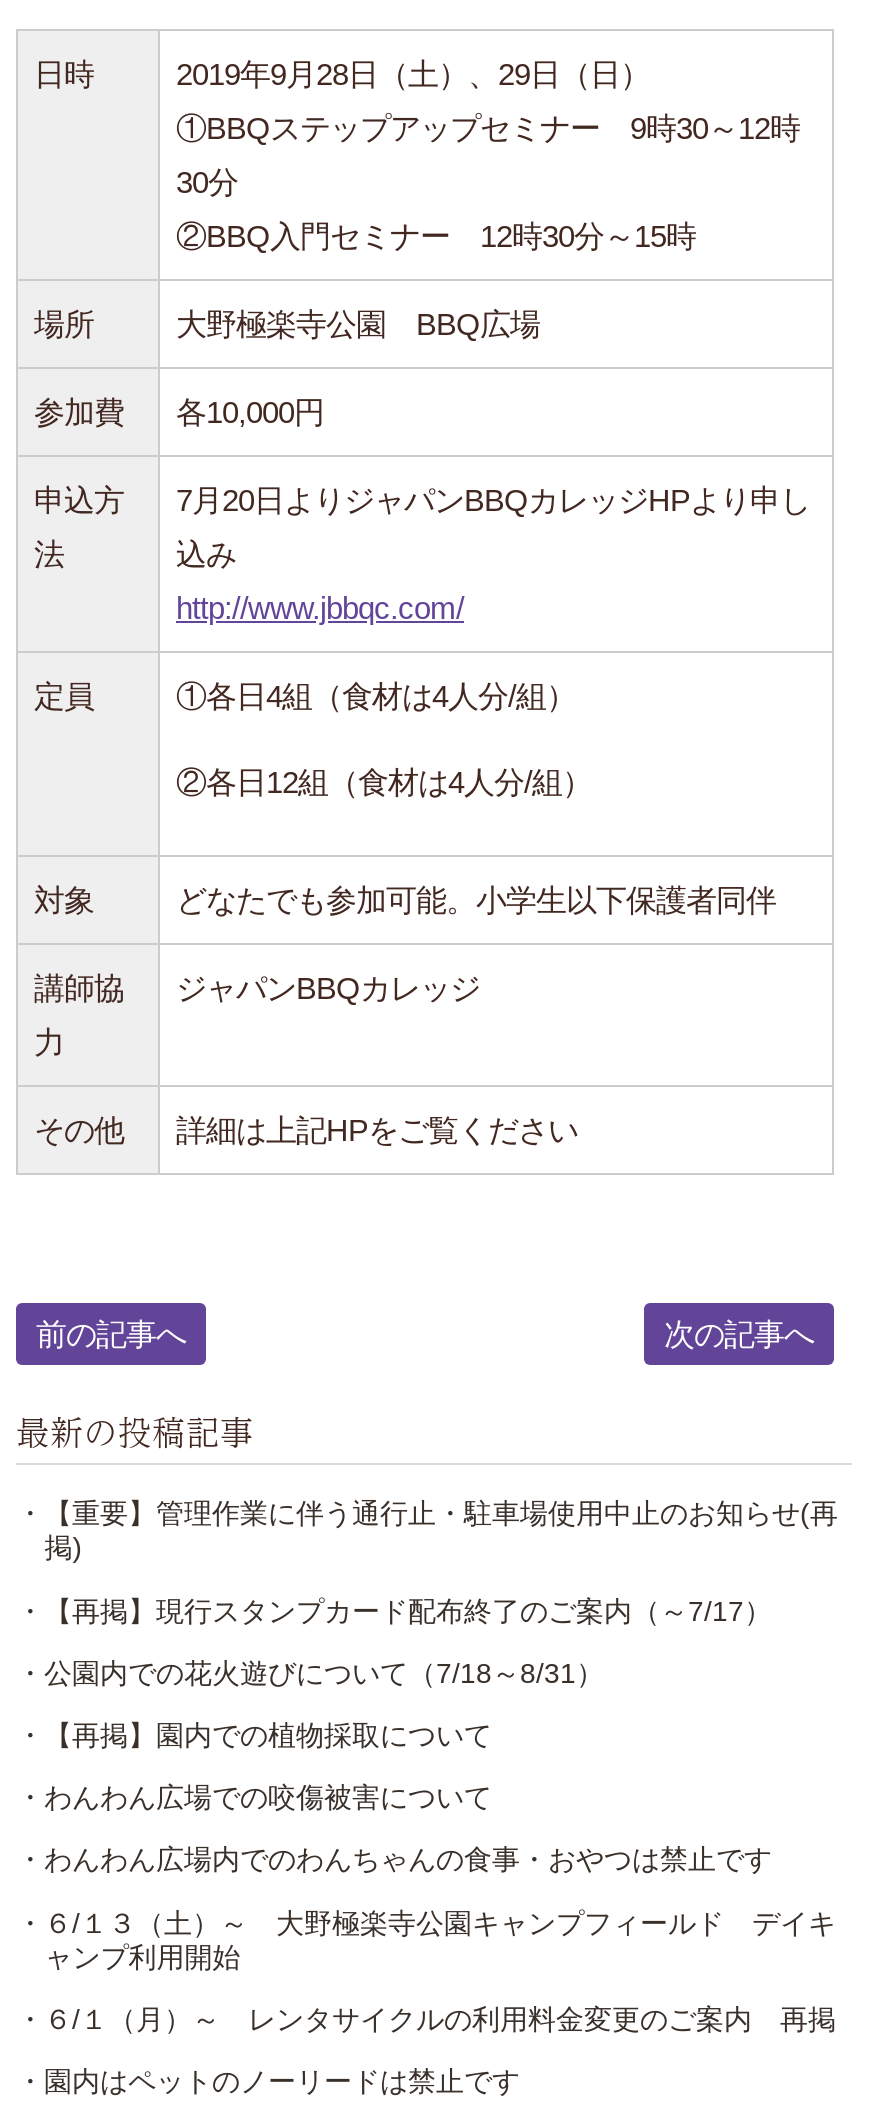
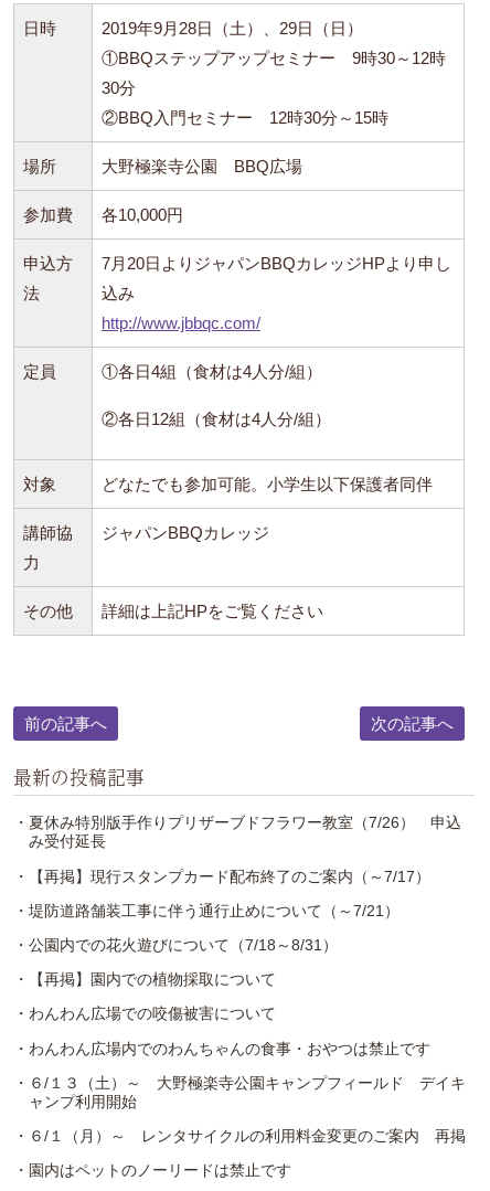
- ・【重要】管理作業に伴う通行止・駐車場使用中止のお知らせ(再
- 掲)
+ ・夏休み特別版手作りプリザーブドフラワー教室（7/26） 申込
+ み受付延長

+ ・堤防道路舗装工事に伴う通行止めについて（～7/21）
